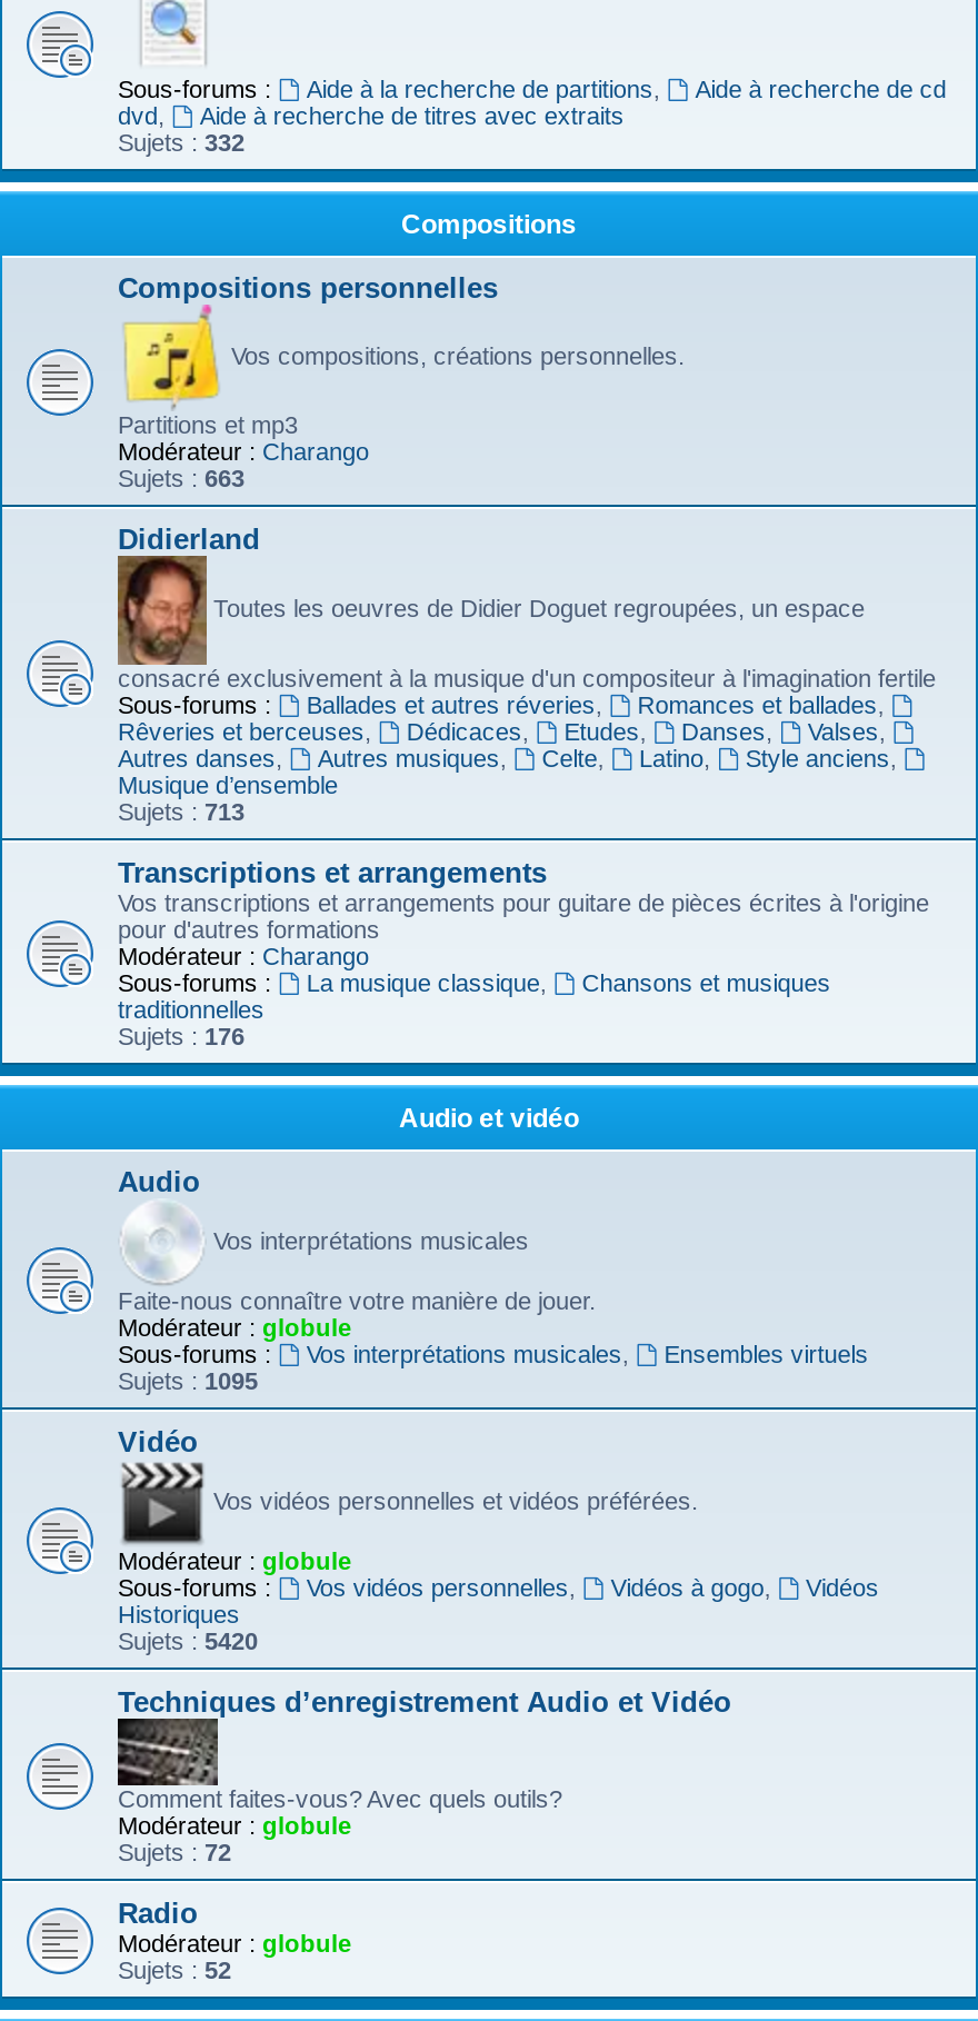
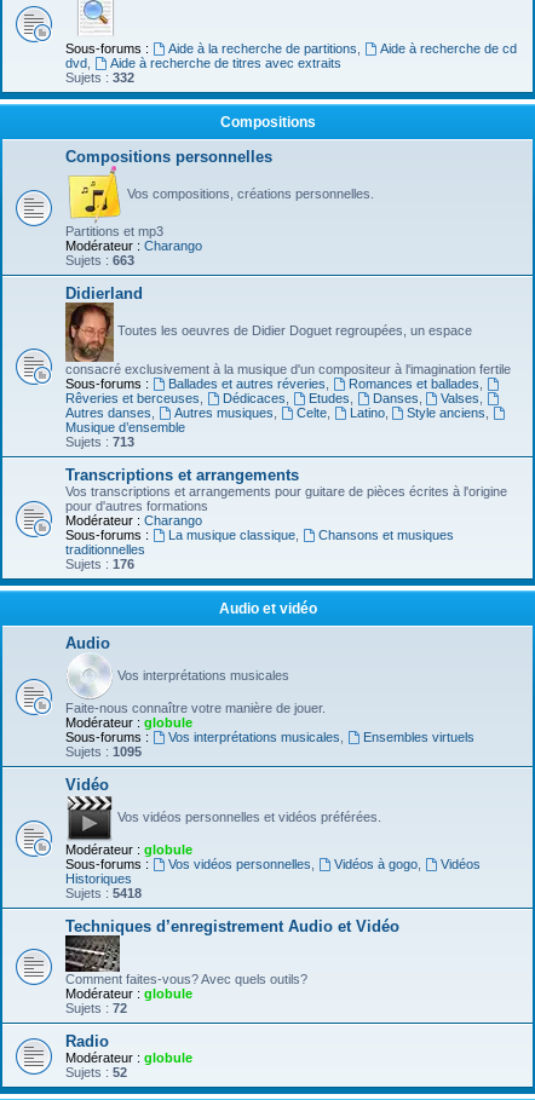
- Sujets : 5420
+ Sujets : 5418
